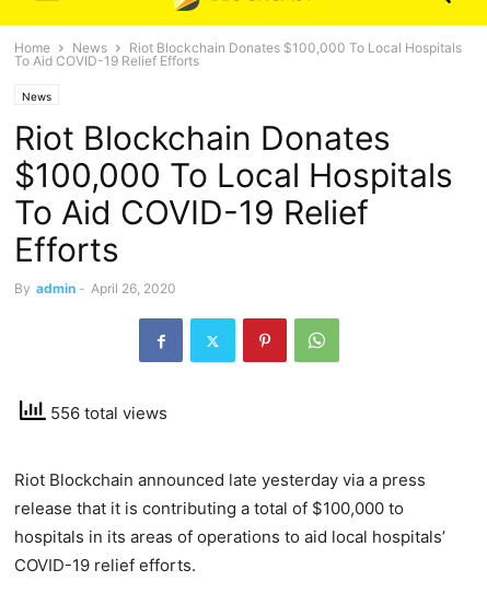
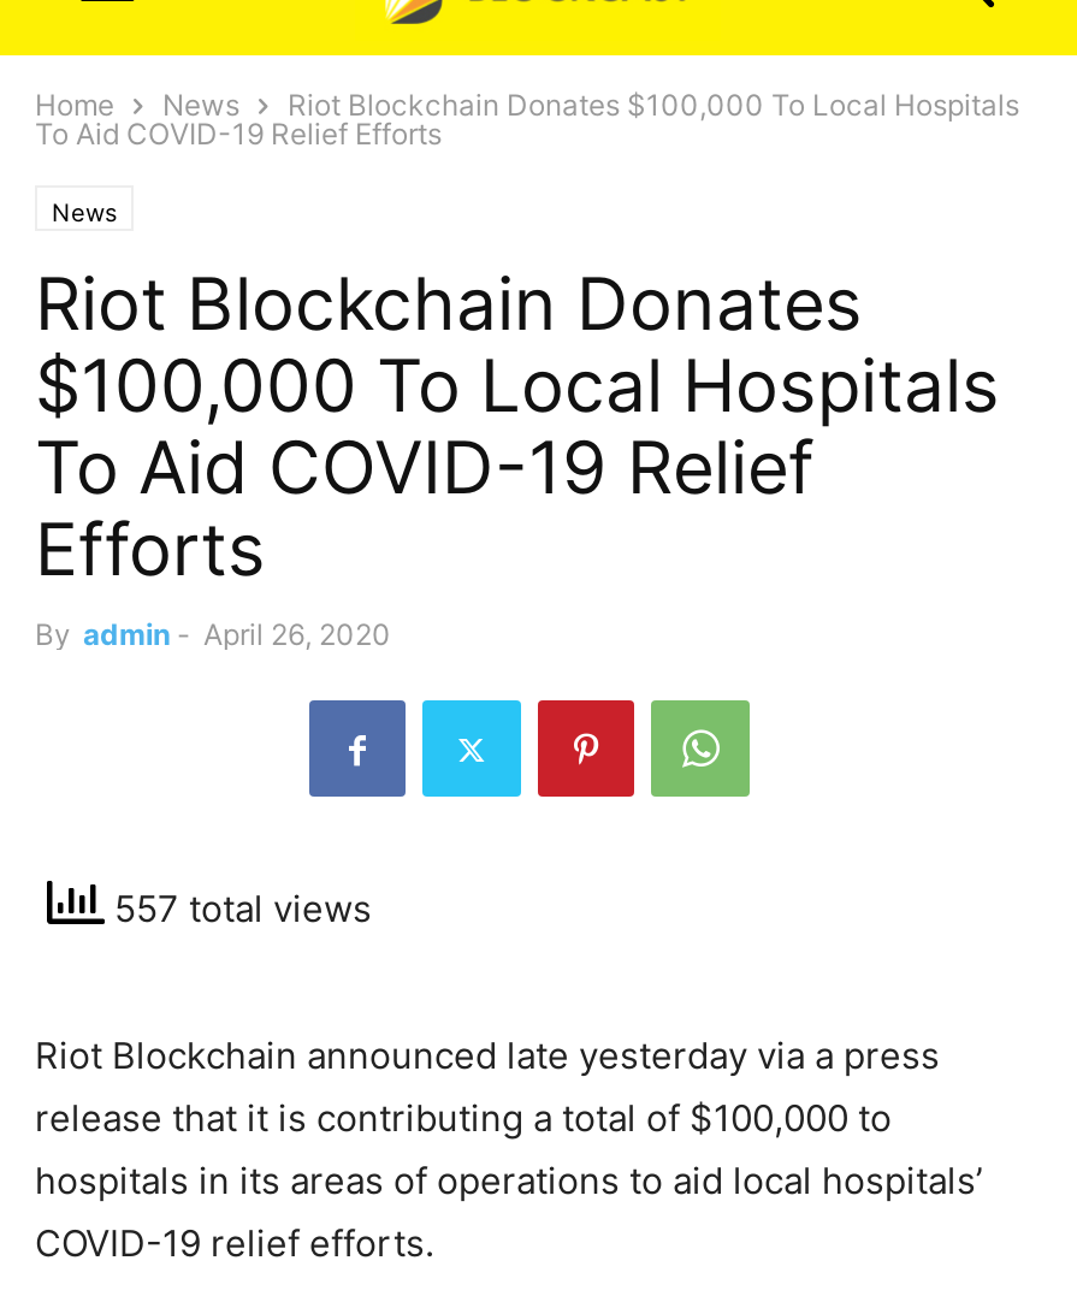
- 556 total views
+ 557 total views
